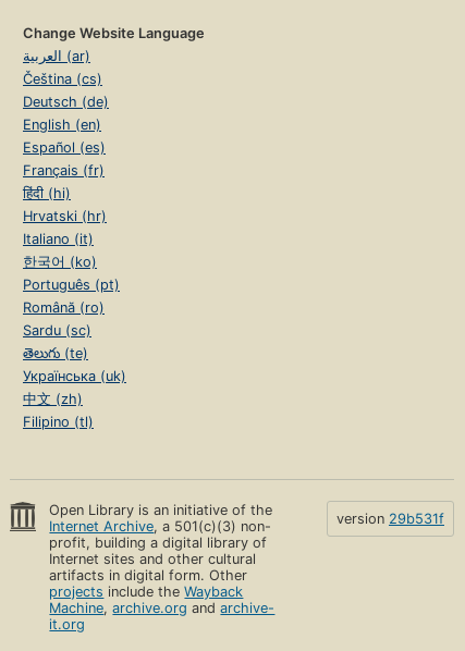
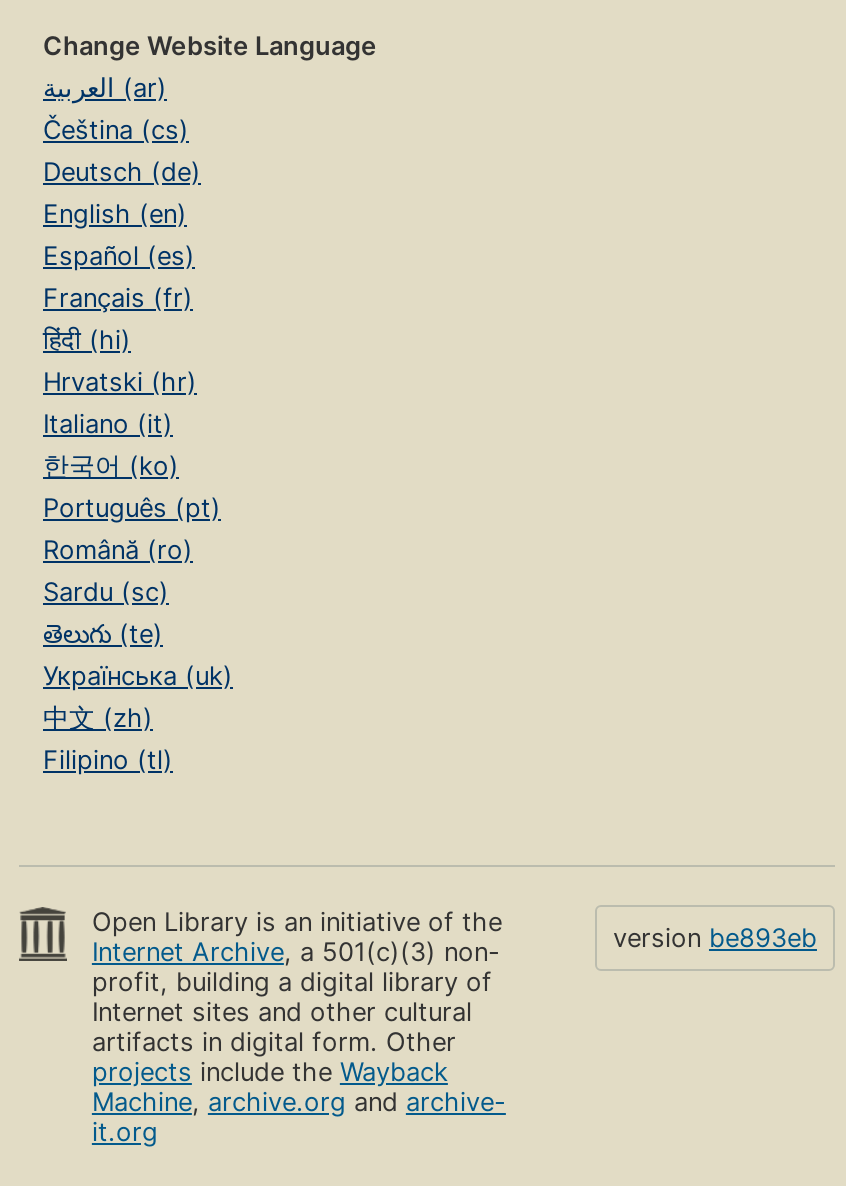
- version 29b531f
+ version be893eb
